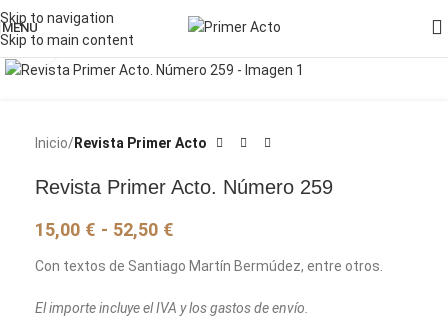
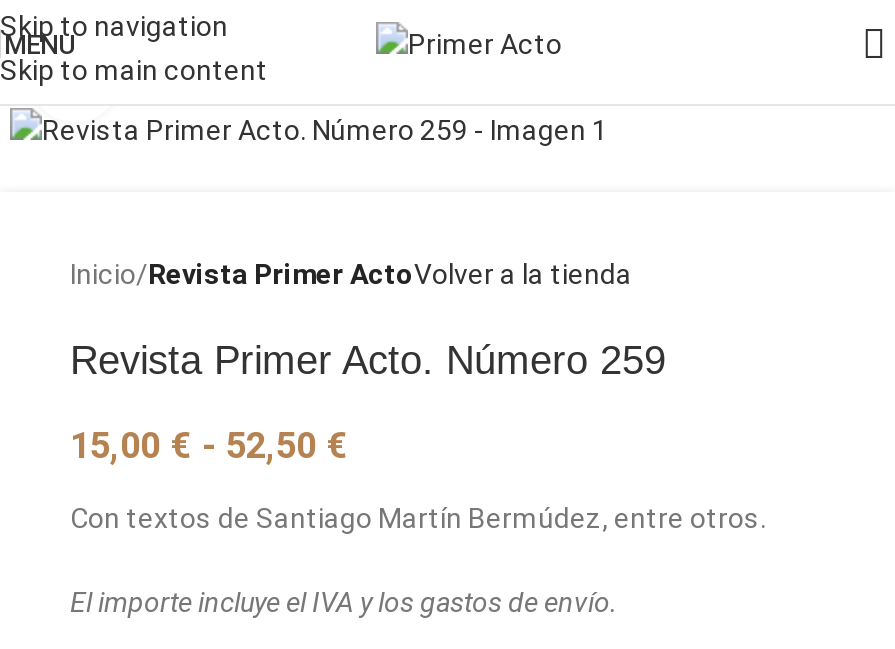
- Inicio Revista Primer Acto
+ Inicio Revista Primer ActoVolver a la tienda
